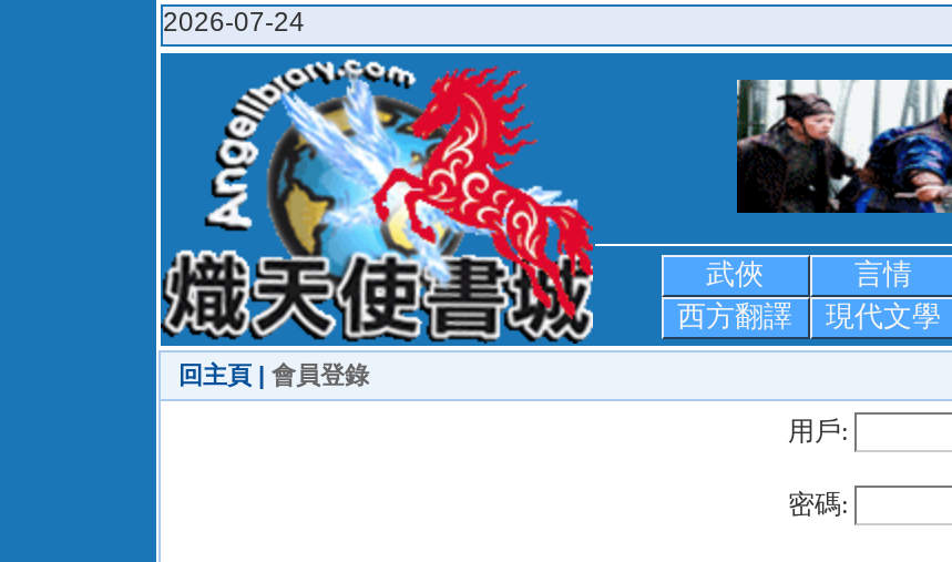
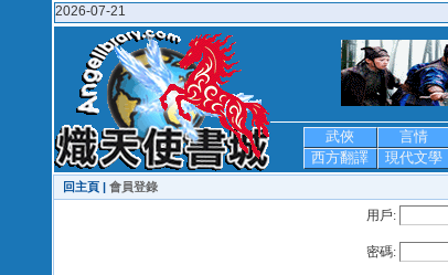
- 2026-07-24
+ 2026-07-21
